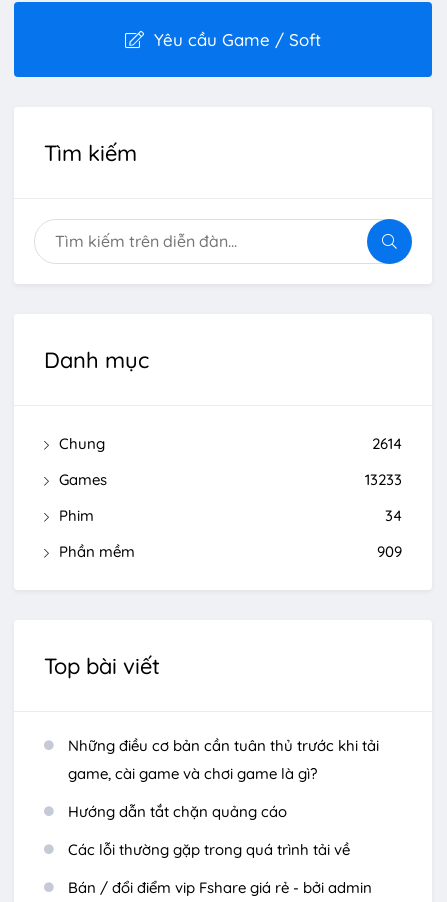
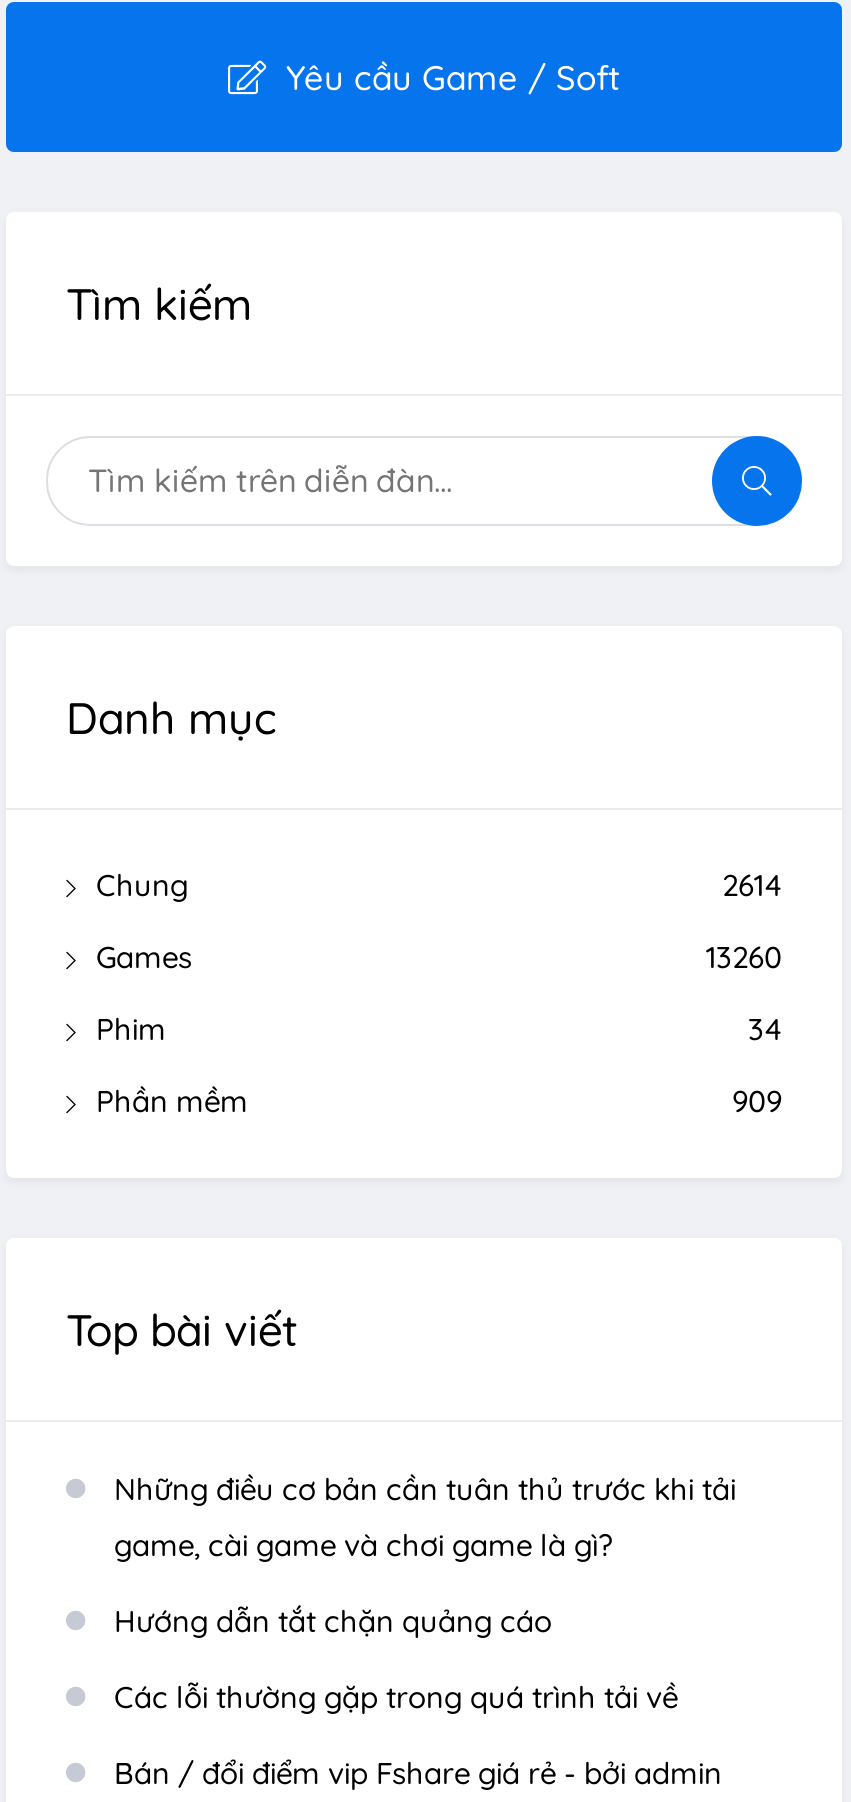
- 13233
+ 13260
